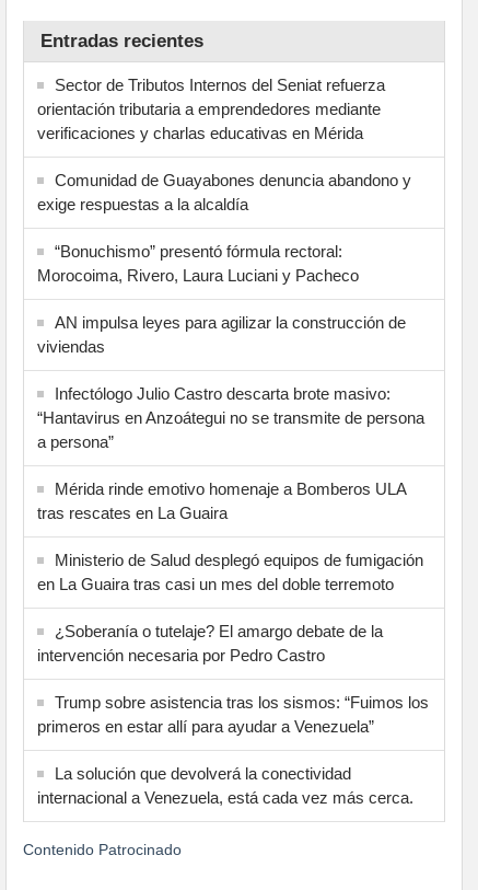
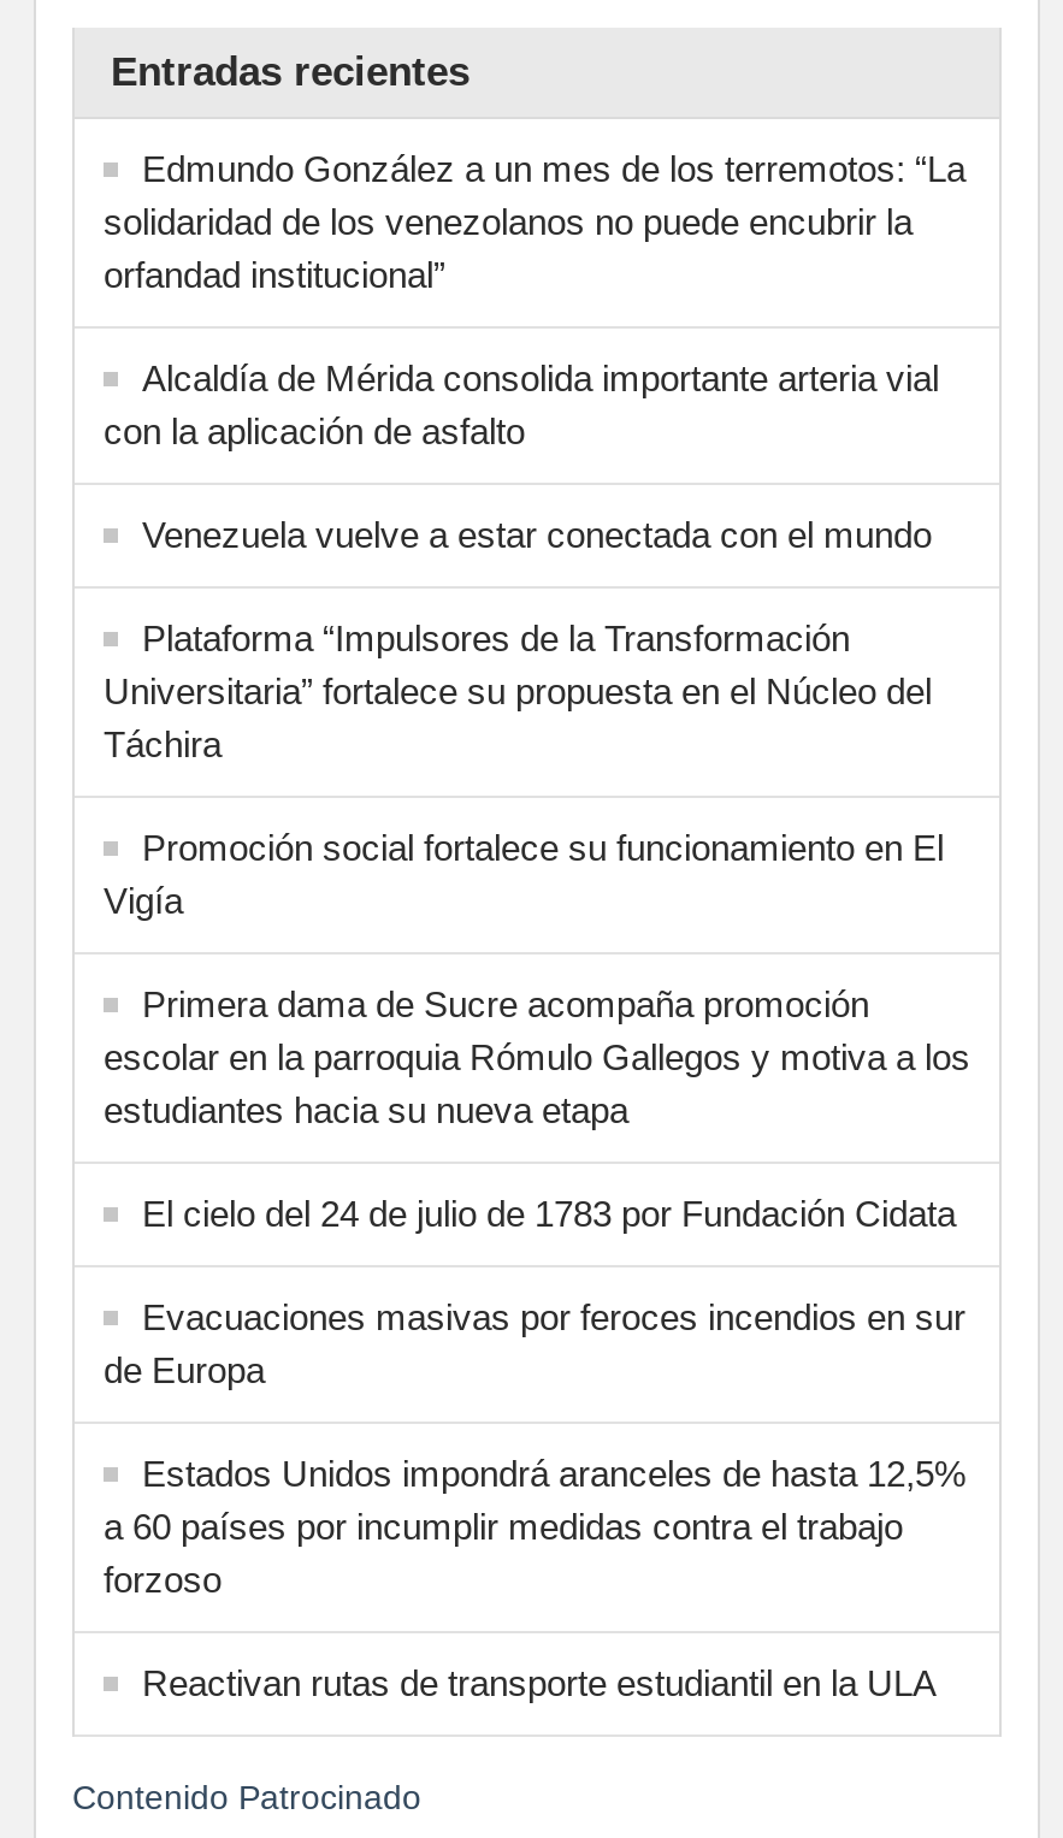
- Sector de Tributos Internos del Seniat refuerza
- orientación tributaria a emprendedores mediante
- verificaciones y charlas educativas en Mérida
+ Edmundo González a un mes de los terremotos: “La
+ solidaridad de los venezolanos no puede encubrir la
+ orfandad institucional”

- Comunidad de Guayabones denuncia abandono y
- exige respuestas a la alcaldía
+ Alcaldía de Mérida consolida importante arteria vial
+ con la aplicación de asfalto

- “Bonuchismo” presentó fórmula rectoral:
- Morocoima, Rivero, Laura Luciani y Pacheco
+ Venezuela vuelve a estar conectada con el mundo

- AN impulsa leyes para agilizar la construcción de
- viviendas
+ Plataforma “Impulsores de la Transformación
+ Universitaria” fortalece su propuesta en el Núcleo del
+ Táchira

- Infectólogo Julio Castro descarta brote masivo:
- “Hantavirus en Anzoátegui no se transmite de persona
- a persona”
+ Promoción social fortalece su funcionamiento en El
+ Vigía

- Mérida rinde emotivo homenaje a Bomberos ULA
- tras rescates en La Guaira
+ Primera dama de Sucre acompaña promoción
+ escolar en la parroquia Rómulo Gallegos y motiva a los
+ estudiantes hacia su nueva etapa

- Ministerio de Salud desplegó equipos de fumigación
- en La Guaira tras casi un mes del doble terremoto
+ El cielo del 24 de julio de 1783 por Fundación Cidata

- ¿Soberanía o tutelaje? El amargo debate de la
- intervención necesaria por Pedro Castro
+ Evacuaciones masivas por feroces incendios en sur
+ de Europa

- Trump sobre asistencia tras los sismos: “Fuimos los
- primeros en estar allí para ayudar a Venezuela”
+ Estados Unidos impondrá aranceles de hasta 12,5%
+ a 60 países por incumplir medidas contra el trabajo
+ forzoso

- La solución que devolverá la conectividad
- internacional a Venezuela, está cada vez más cerca.
+ Reactivan rutas de transporte estudiantil en la ULA
